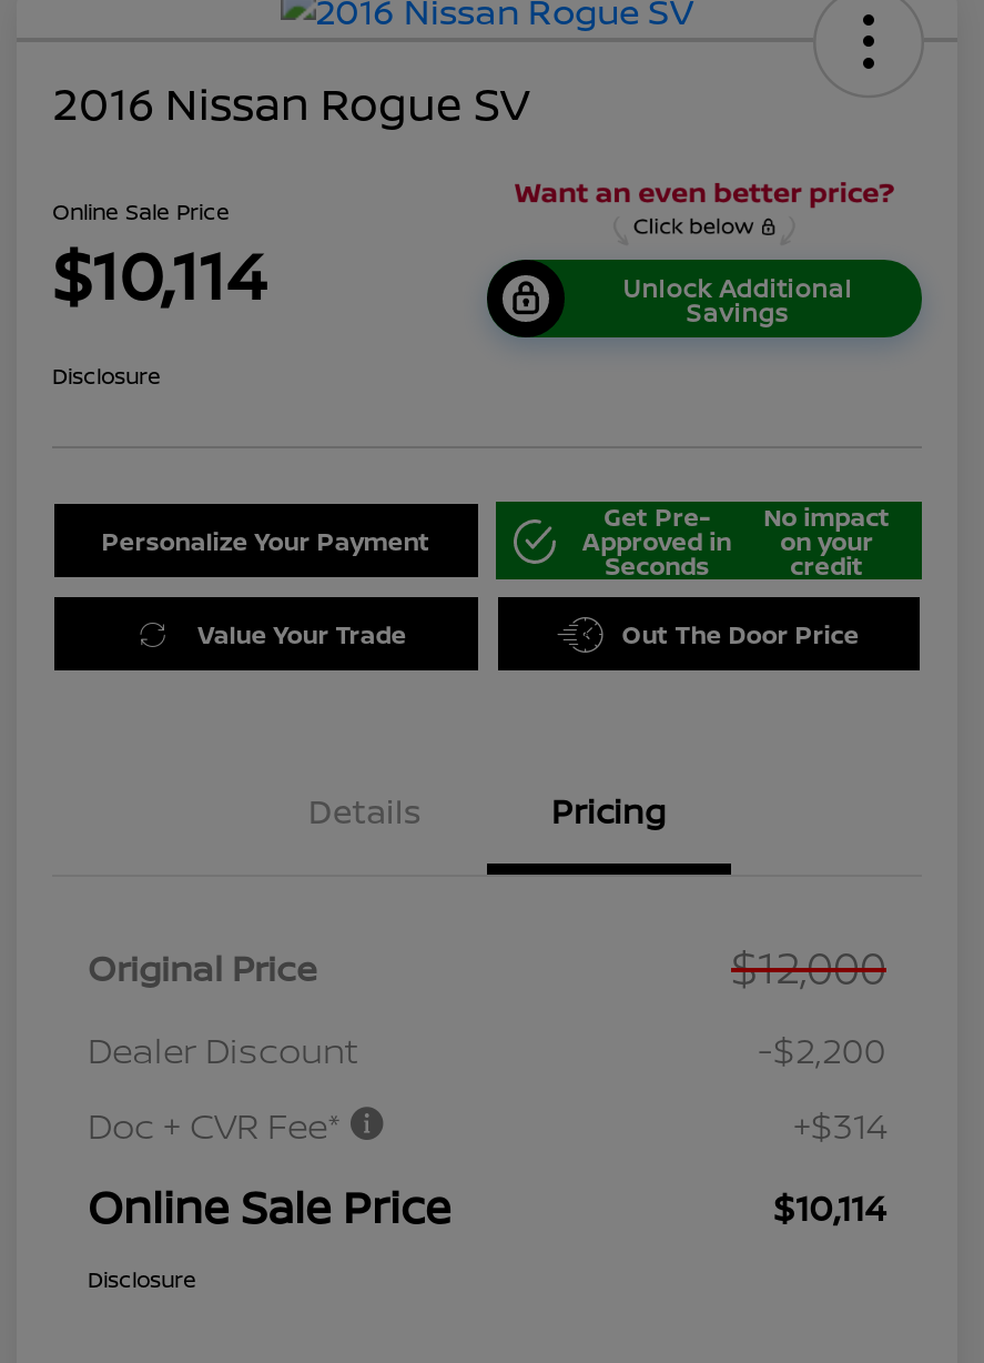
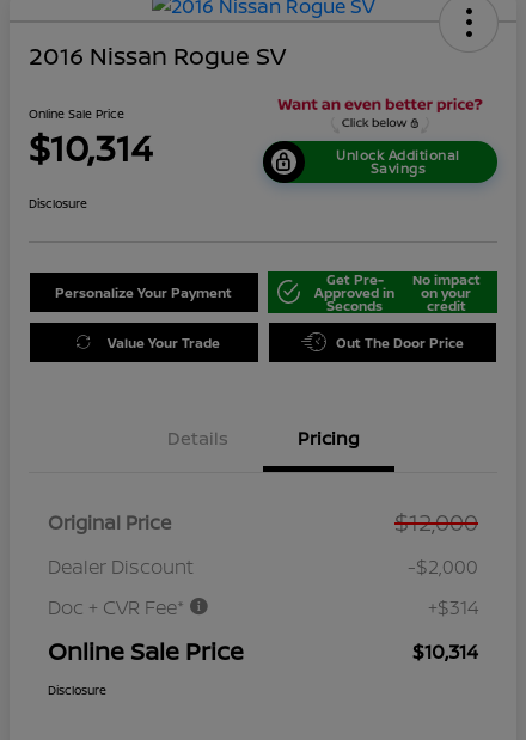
- $10,114
+ $10,314

- -$2,200
+ -$2,000

- $10,114
+ $10,314
